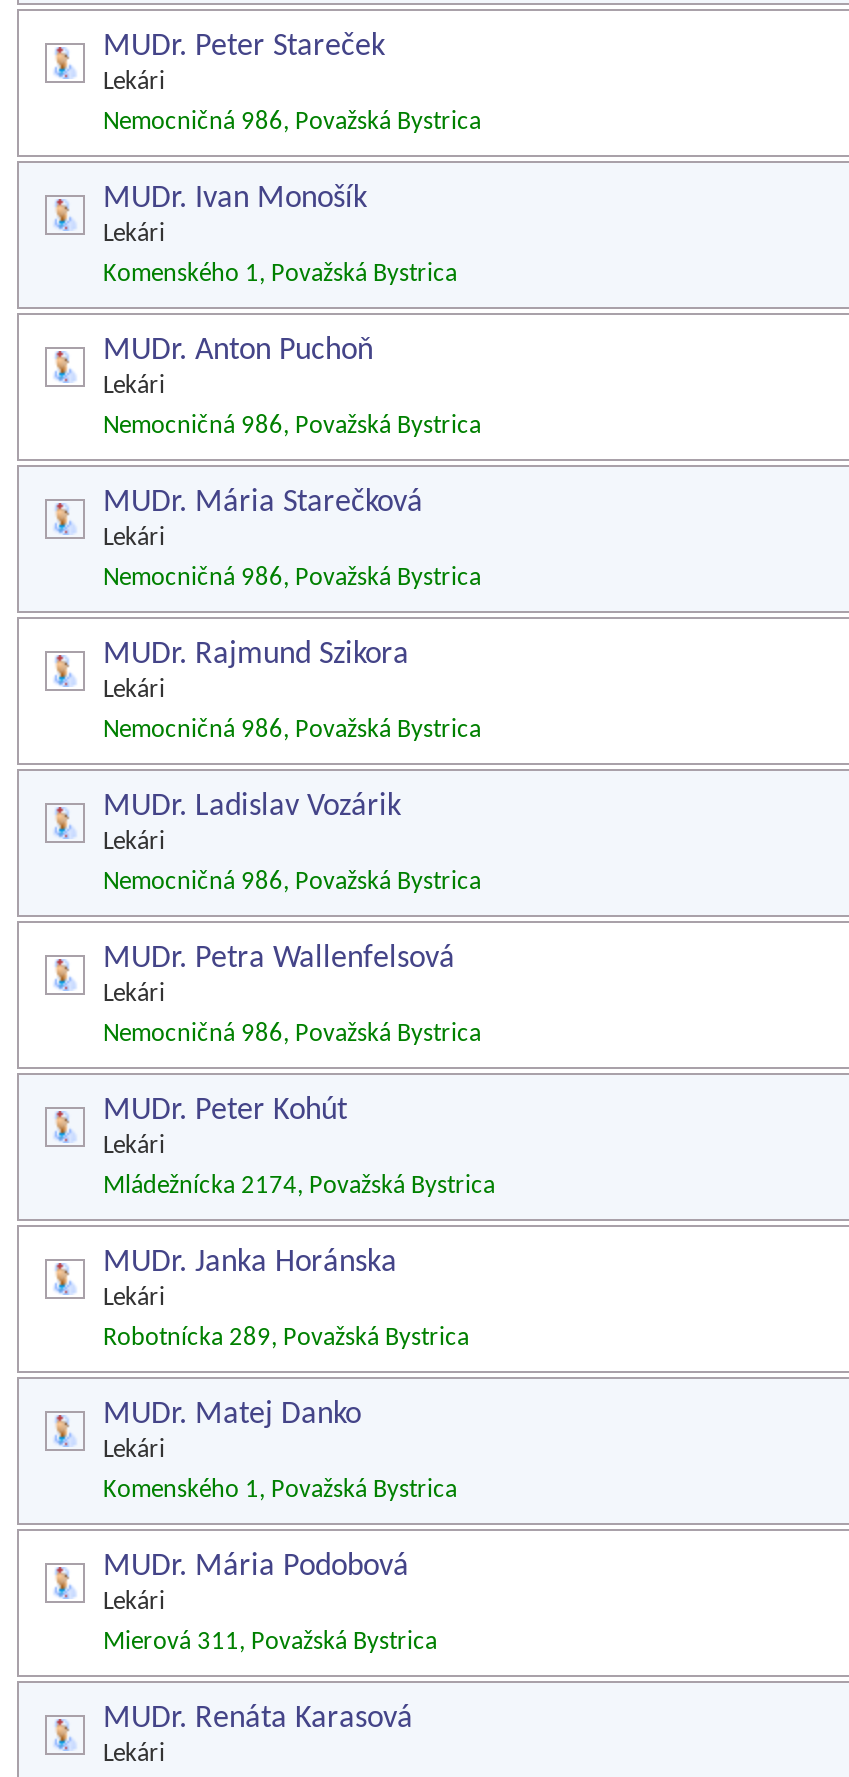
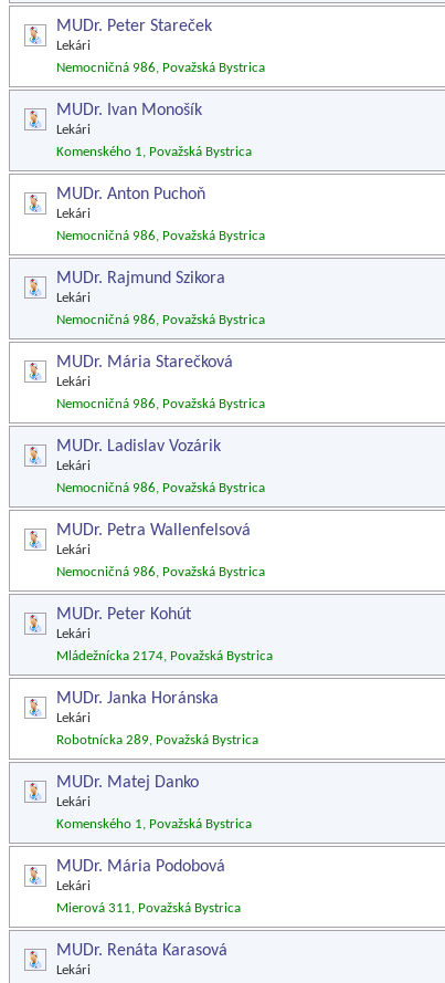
moved down: MUDr. Mária Starečková

moved up: MUDr. Rajmund Szikora
